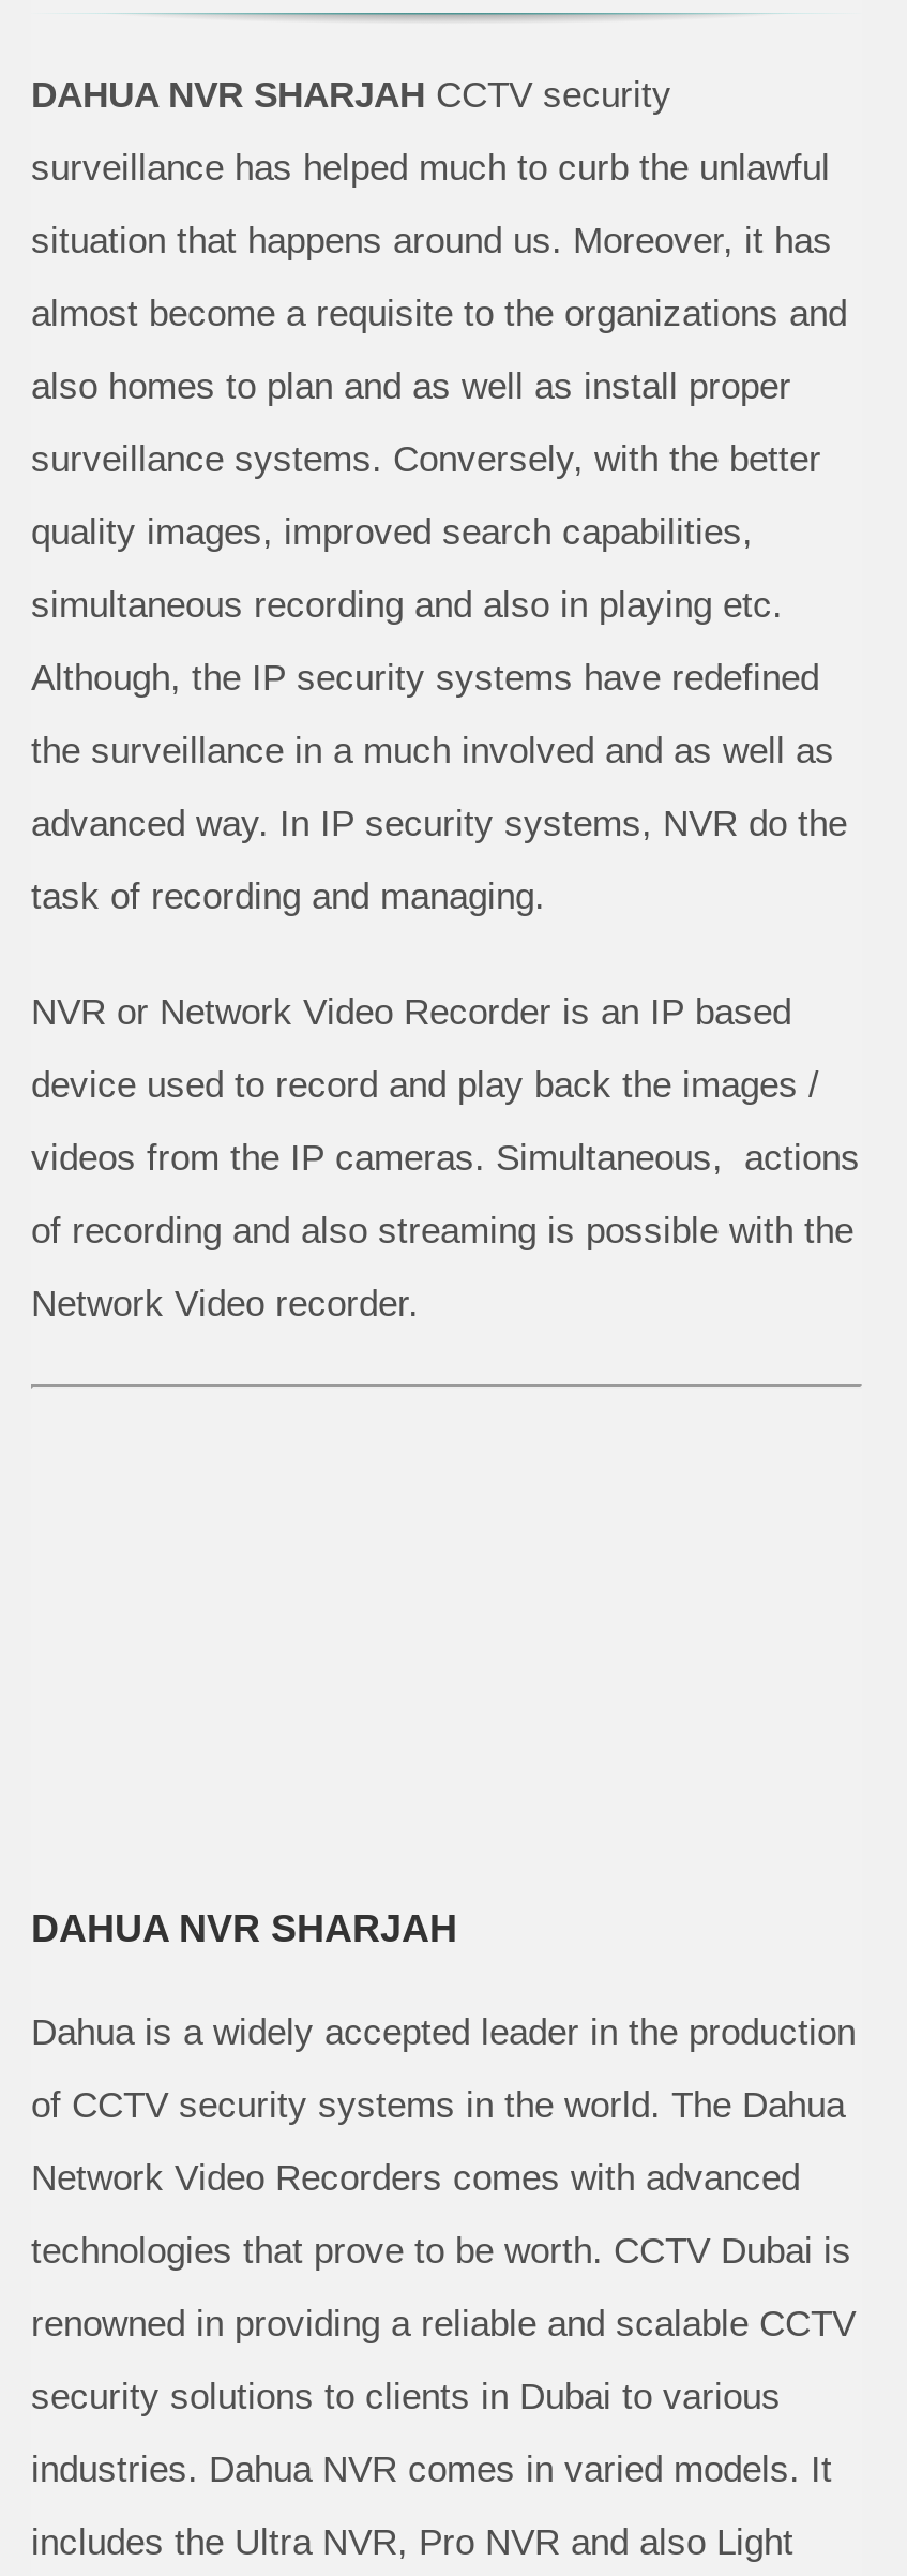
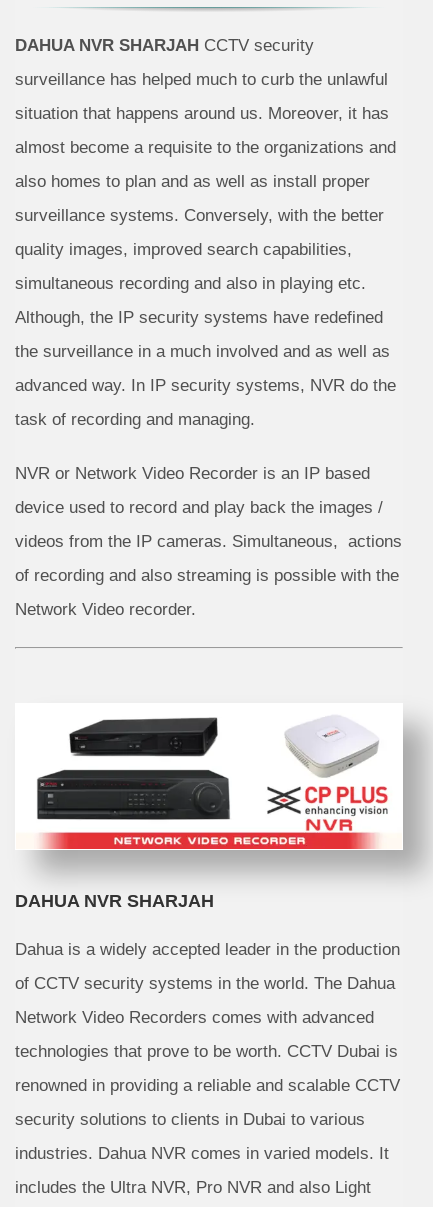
+ [image]
